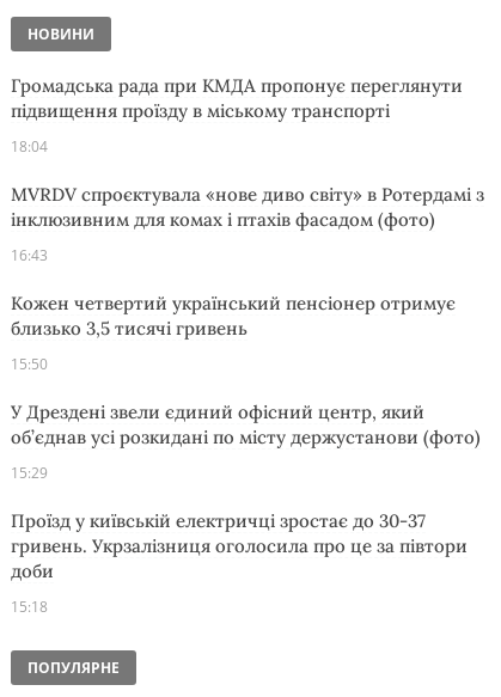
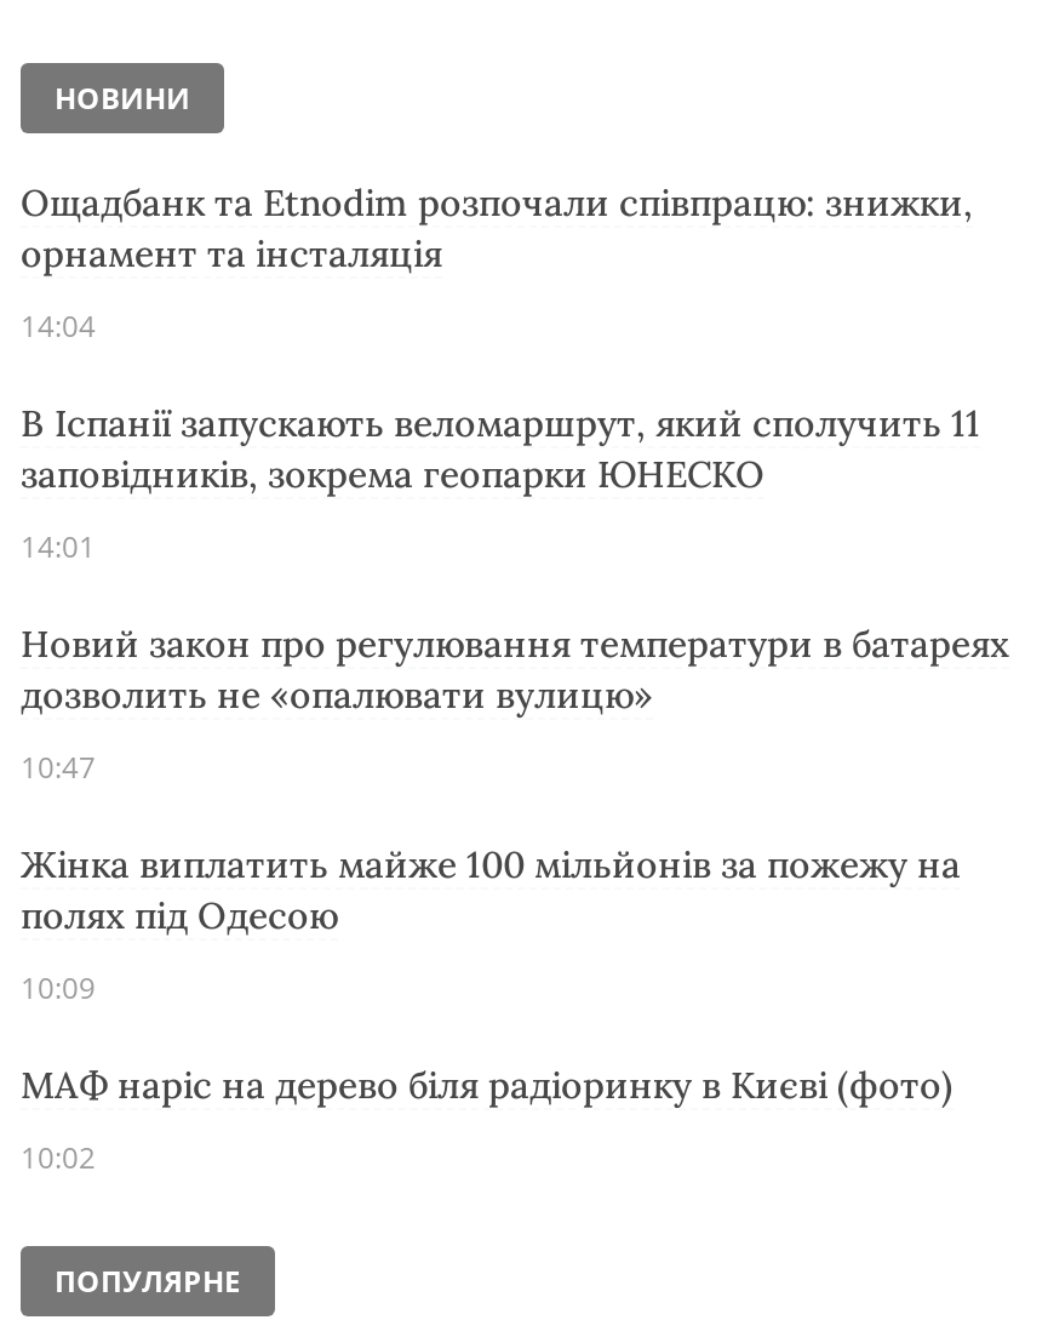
- Громадська рада при КМДА пропонує переглянути
- підвищення проїзду в міському транспорті
+ Ощадбанк та Etnodim розпочали співпрацю: знижки,
+ орнамент та інсталяція

- 18:04
+ 14:04

- MVRDV спроєктувала «нове диво світу» в Ротердамі з
- інклюзивним для комах і птахів фасадом (фото)
+ В Іспанії запускають веломаршрут, який сполучить 11
+ заповідників, зокрема геопарки ЮНЕСКО

- 16:43
+ 14:01

- Кожен четвертий український пенсіонер отримує
- близько 3,5 тисячі гривень
+ Новий закон про регулювання температури в батареях
+ дозволить не «опалювати вулицю»

- 15:50
+ 10:47

- У Дрездені звели єдиний офісний центр, який
- об’єднав усі розкидані по місту держустанови (фото)
+ Жінка виплатить майже 100 мільйонів за пожежу на
+ полях під Одесою

- 15:29
+ 10:09

- Проїзд у київській електричці зростає до 30-37
- гривень. Укрзалізниця оголосила про це за півтори
- доби
+ МАФ наріс на дерево біля радіоринку в Києві (фото)

- 15:18
+ 10:02
